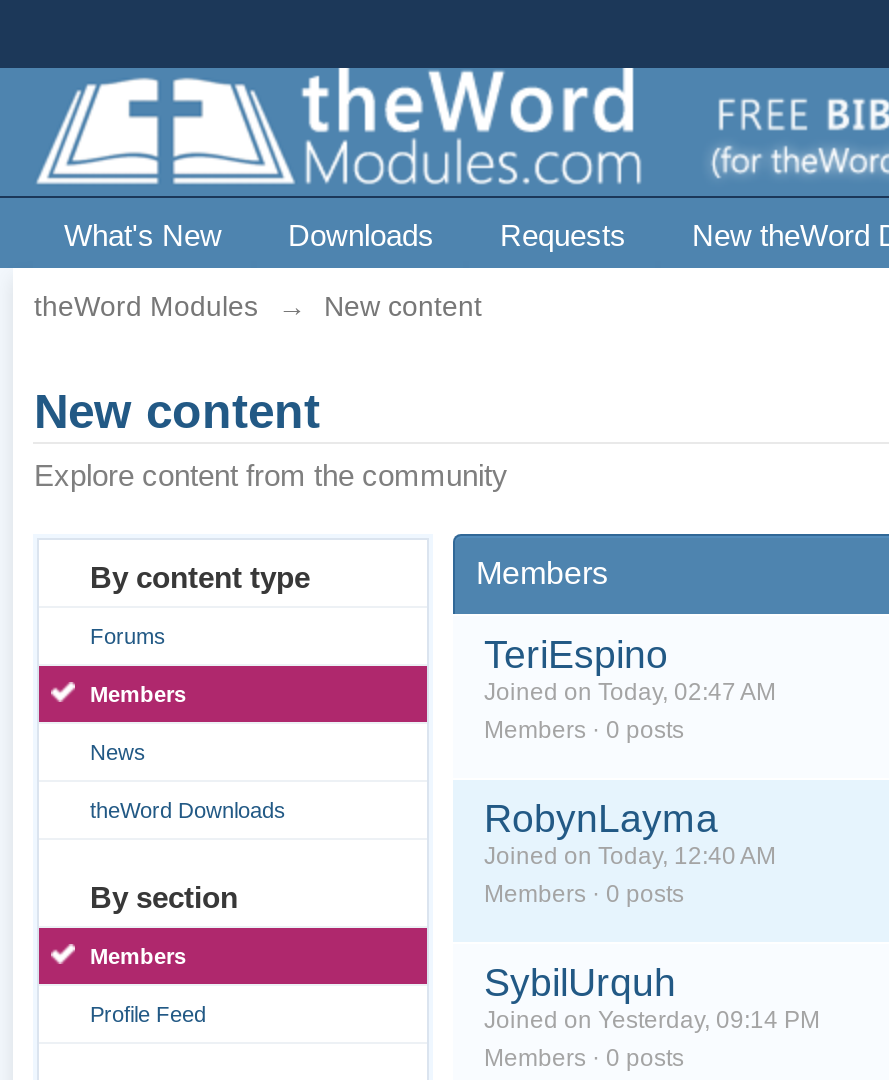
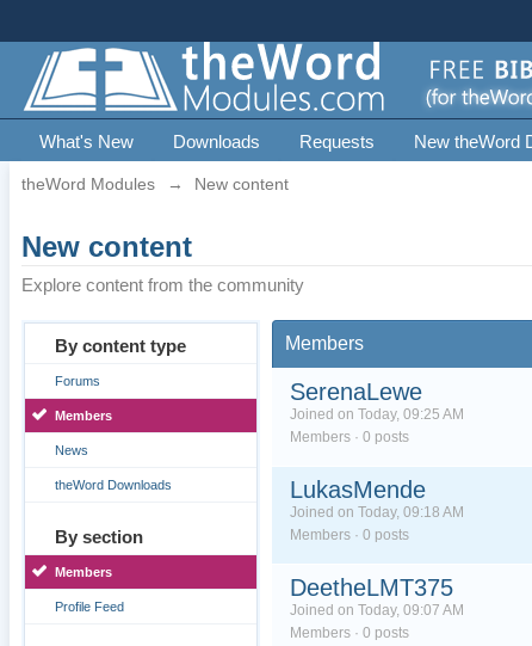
- TeriEspino
- Joined on Today, 02:47 AM
+ SerenaLewe
+ Joined on Today, 09:25 AM

- RobynLayma
- Joined on Today, 12:40 AM
+ LukasMende
+ Joined on Today, 09:18 AM

- SybilUrquh
- Joined on Yesterday, 09:14 PM
+ DeetheLMT375
+ Joined on Today, 09:07 AM
